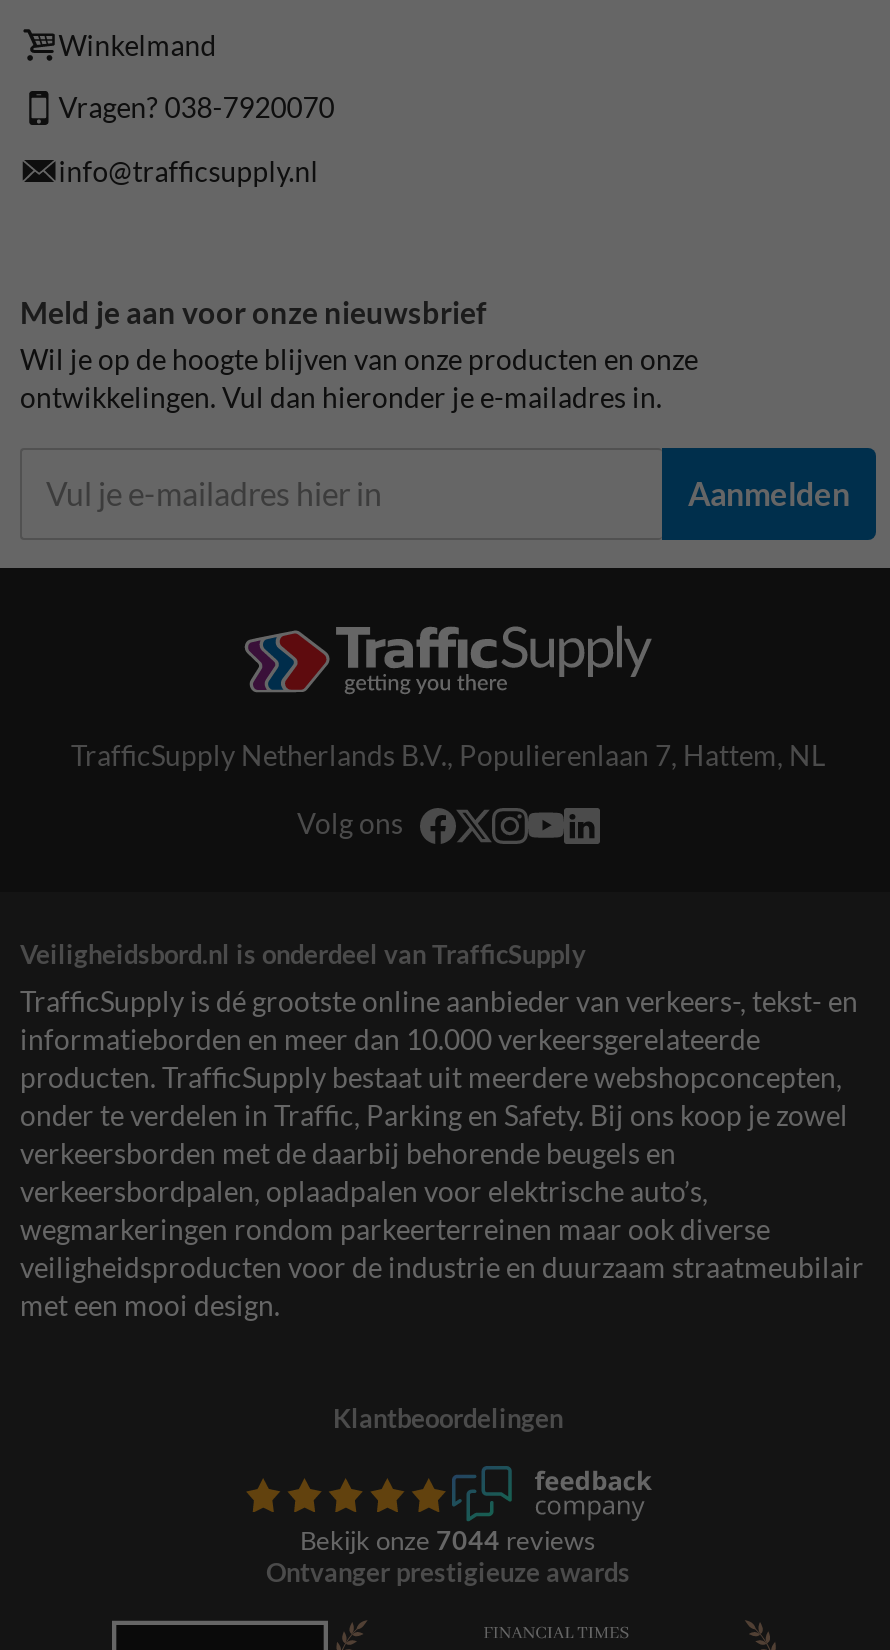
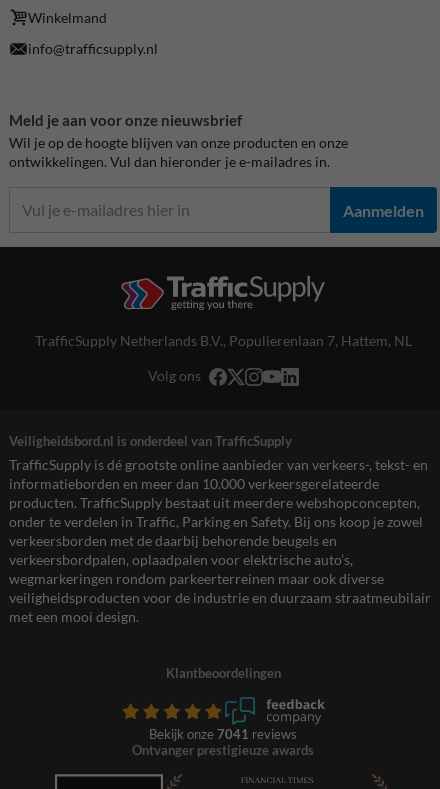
- Vragen? 038-7920070

- Bekijk onze 7044 reviews
+ Bekijk onze 7041 reviews
